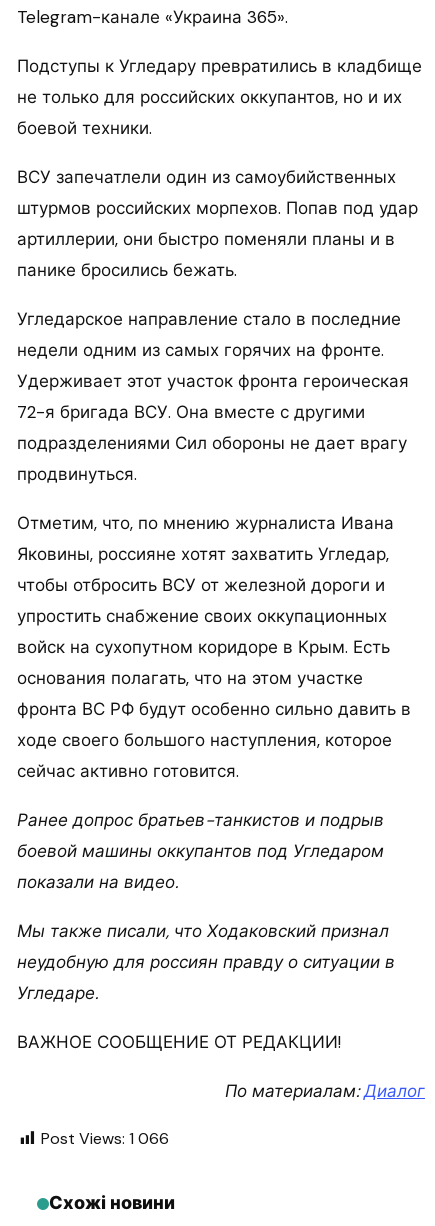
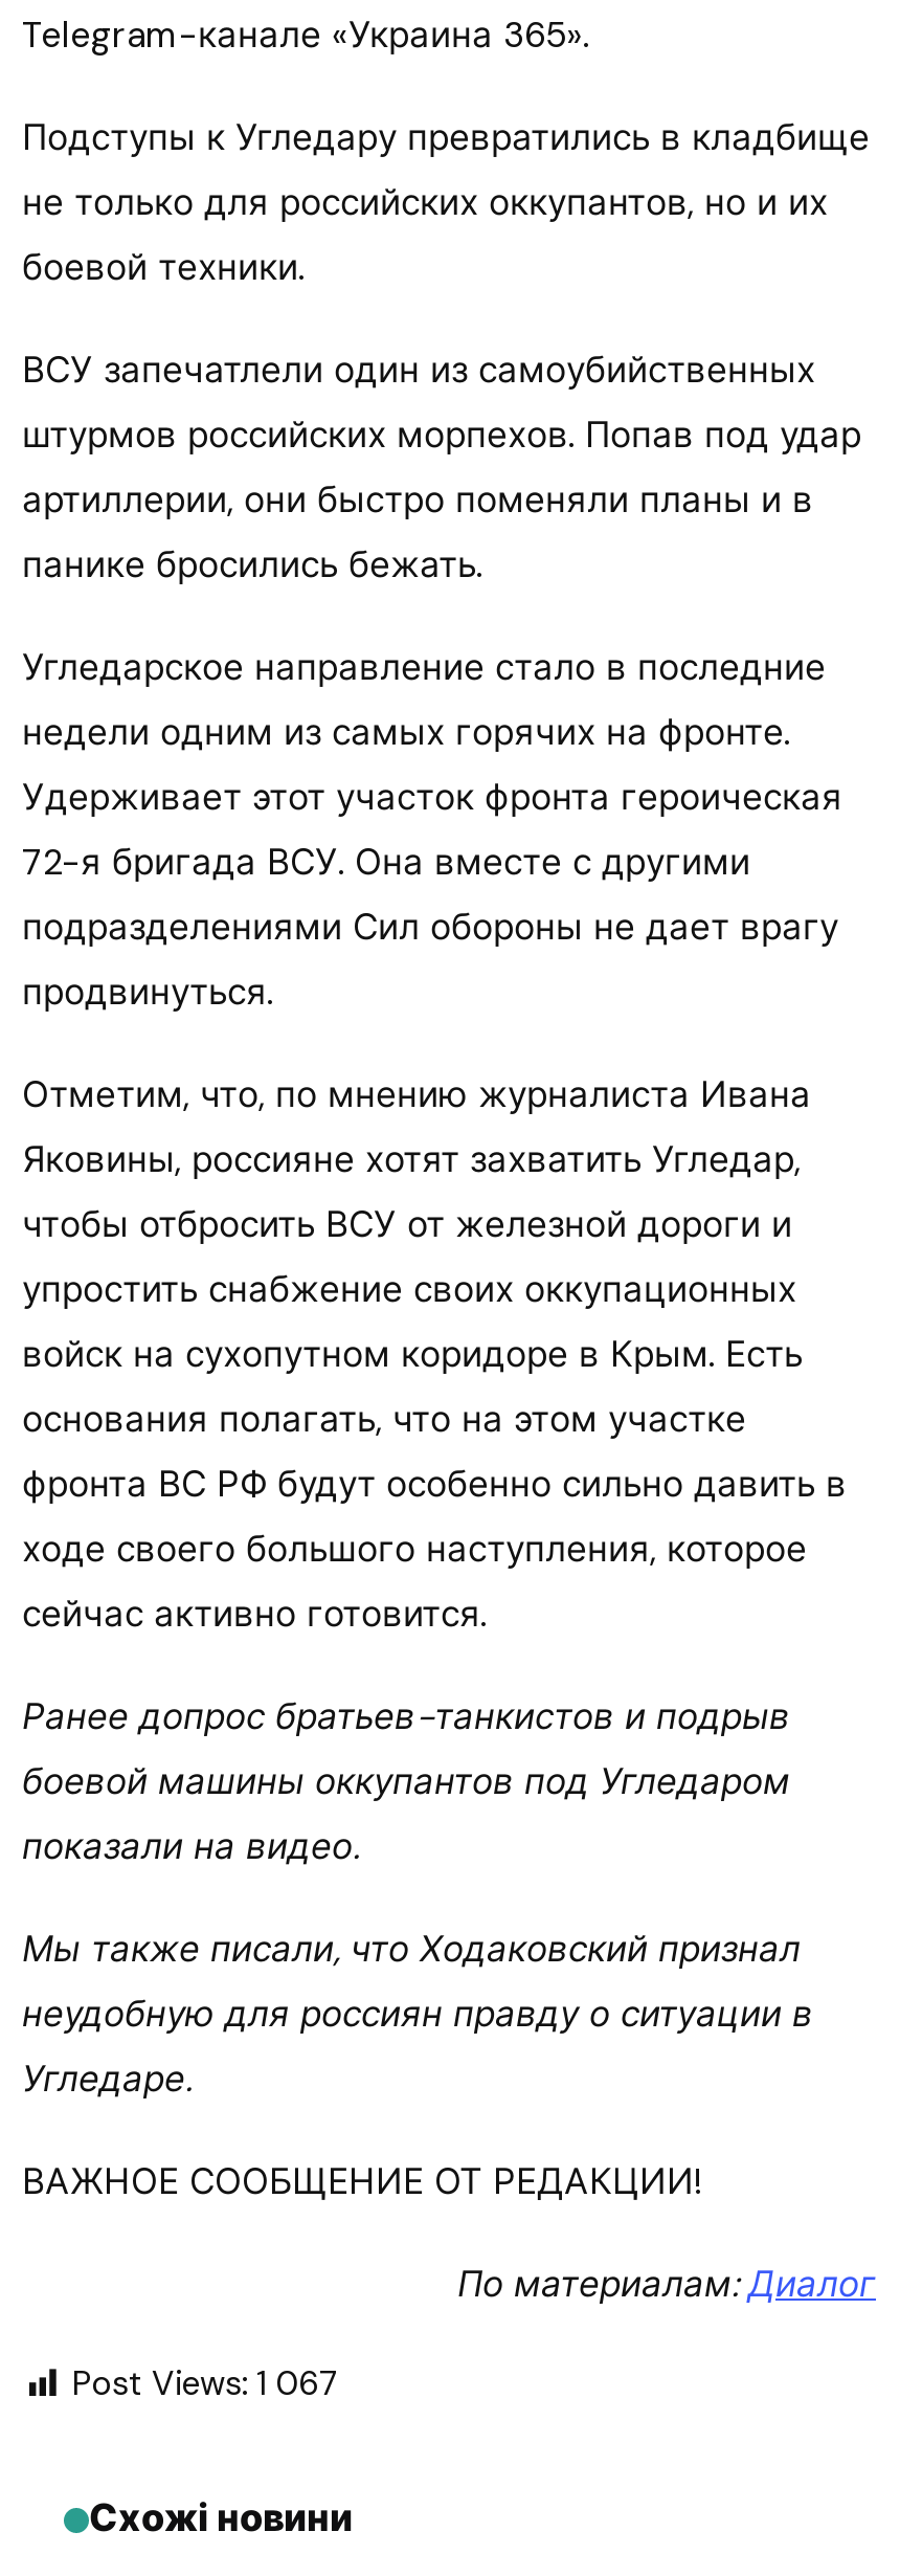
- Post Views: 1 066
+ Post Views: 1 067
